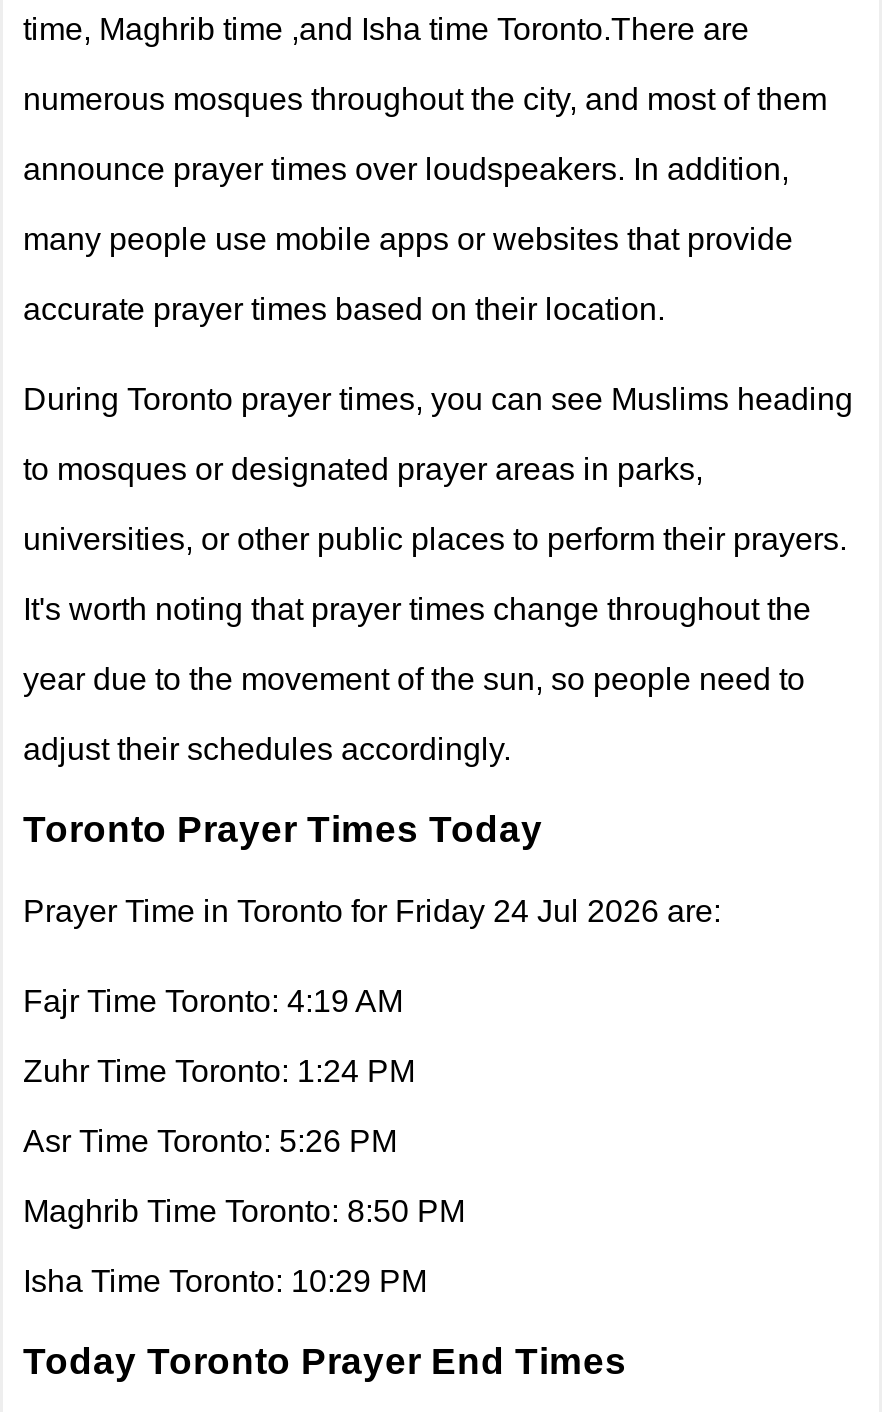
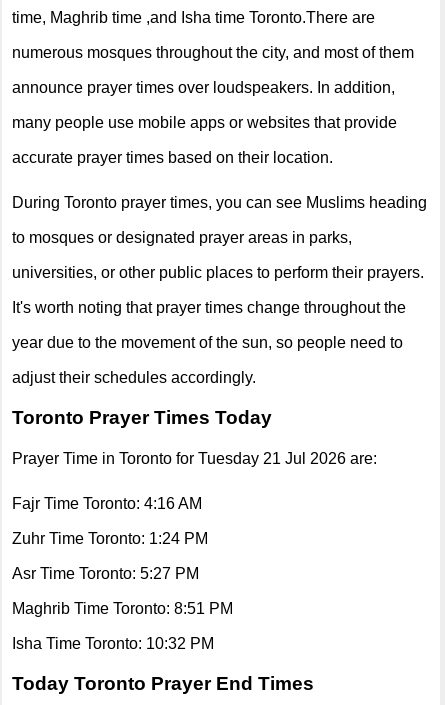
- Prayer Time in Toronto for Friday 24 Jul 2026 are:
+ Prayer Time in Toronto for Tuesday 21 Jul 2026 are:

- Fajr Time Toronto: 4:19 AM
+ Fajr Time Toronto: 4:16 AM

- Asr Time Toronto: 5:26 PM
+ Asr Time Toronto: 5:27 PM

- Maghrib Time Toronto: 8:50 PM
+ Maghrib Time Toronto: 8:51 PM

- Isha Time Toronto: 10:29 PM
+ Isha Time Toronto: 10:32 PM
